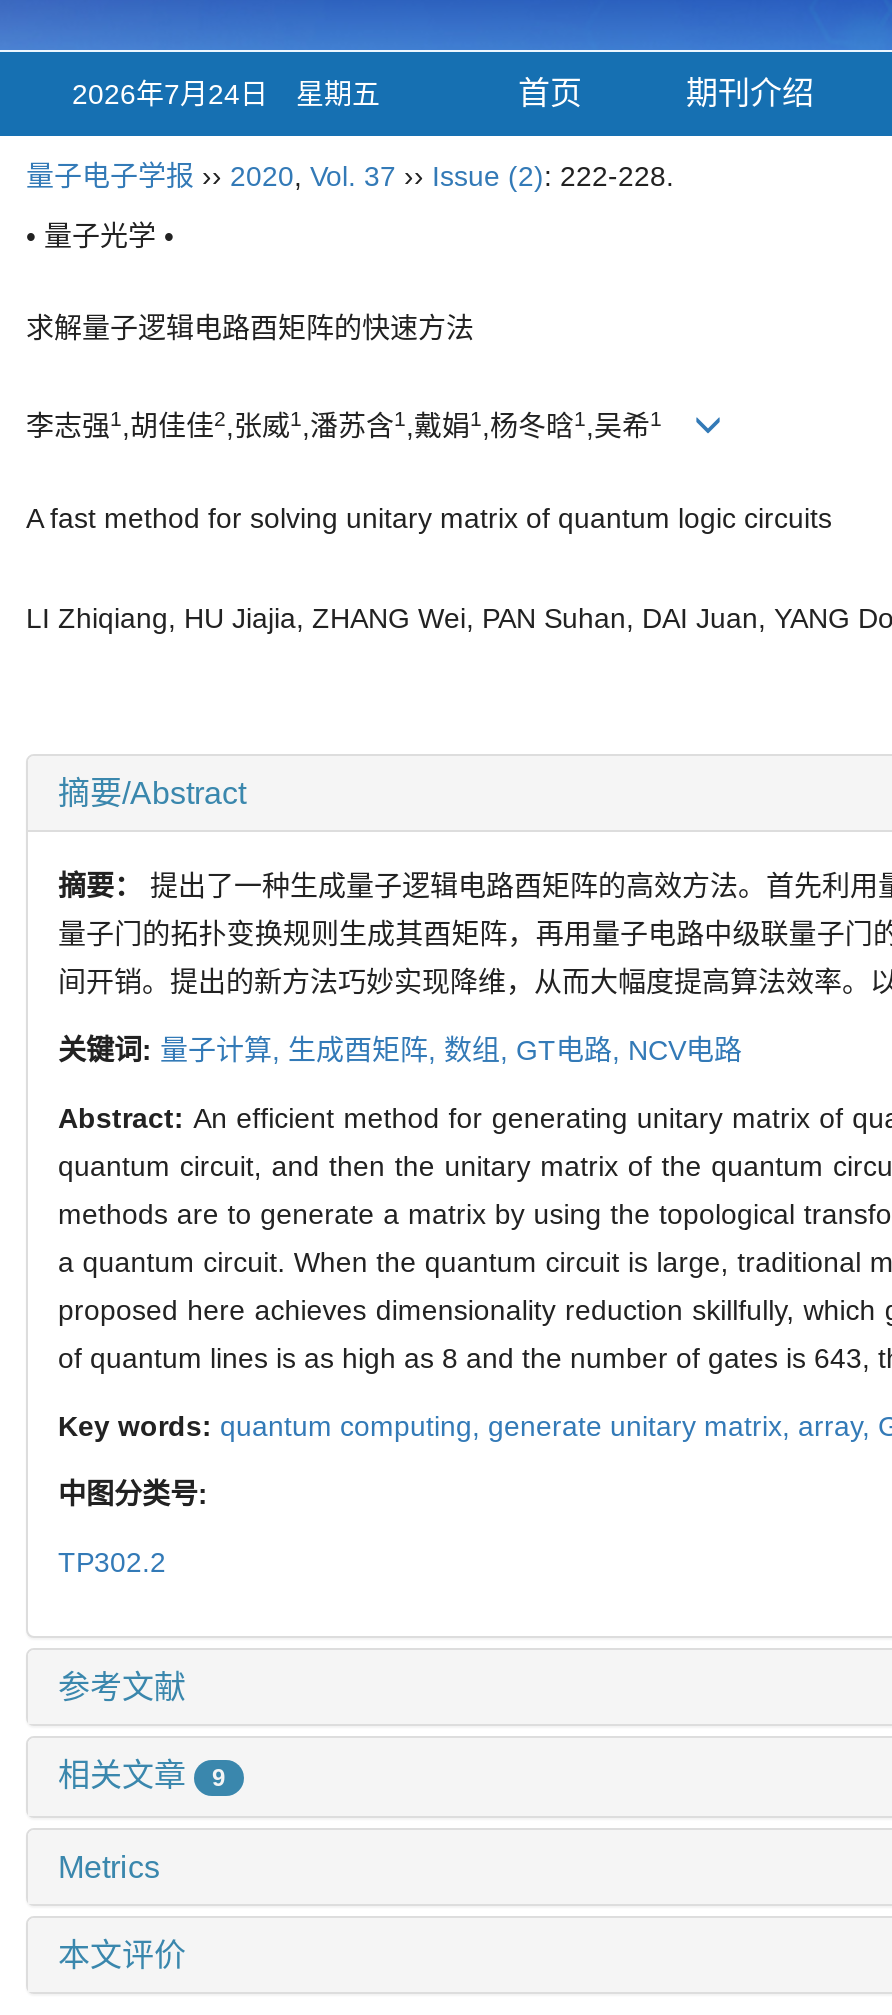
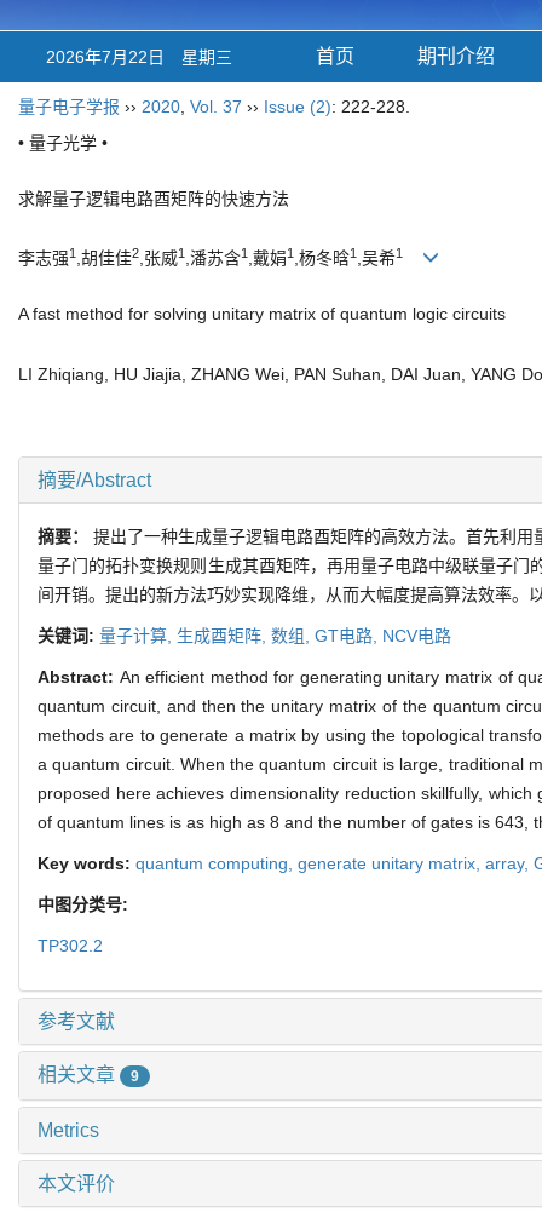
- 2026年7月24日
+ 2026年7月22日

- 星期五
+ 星期三
